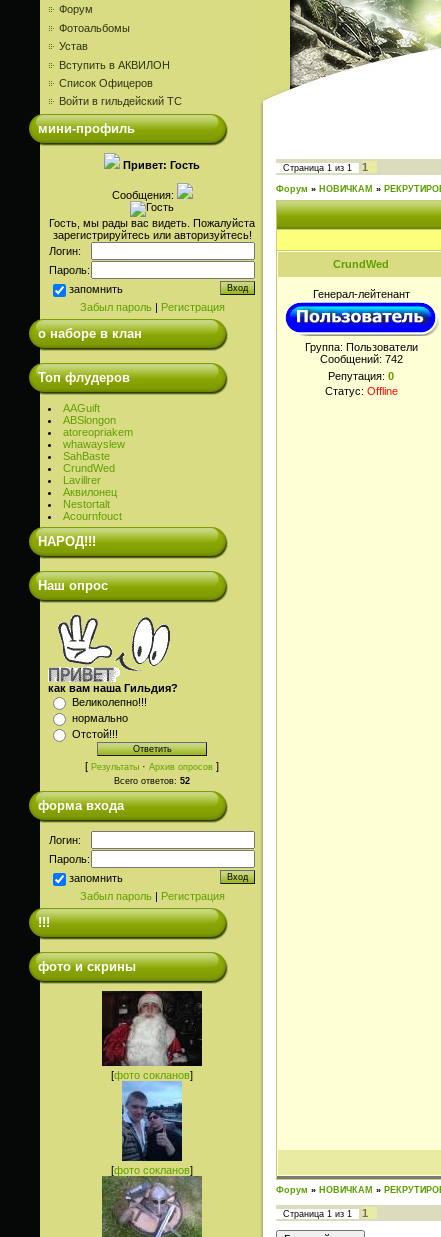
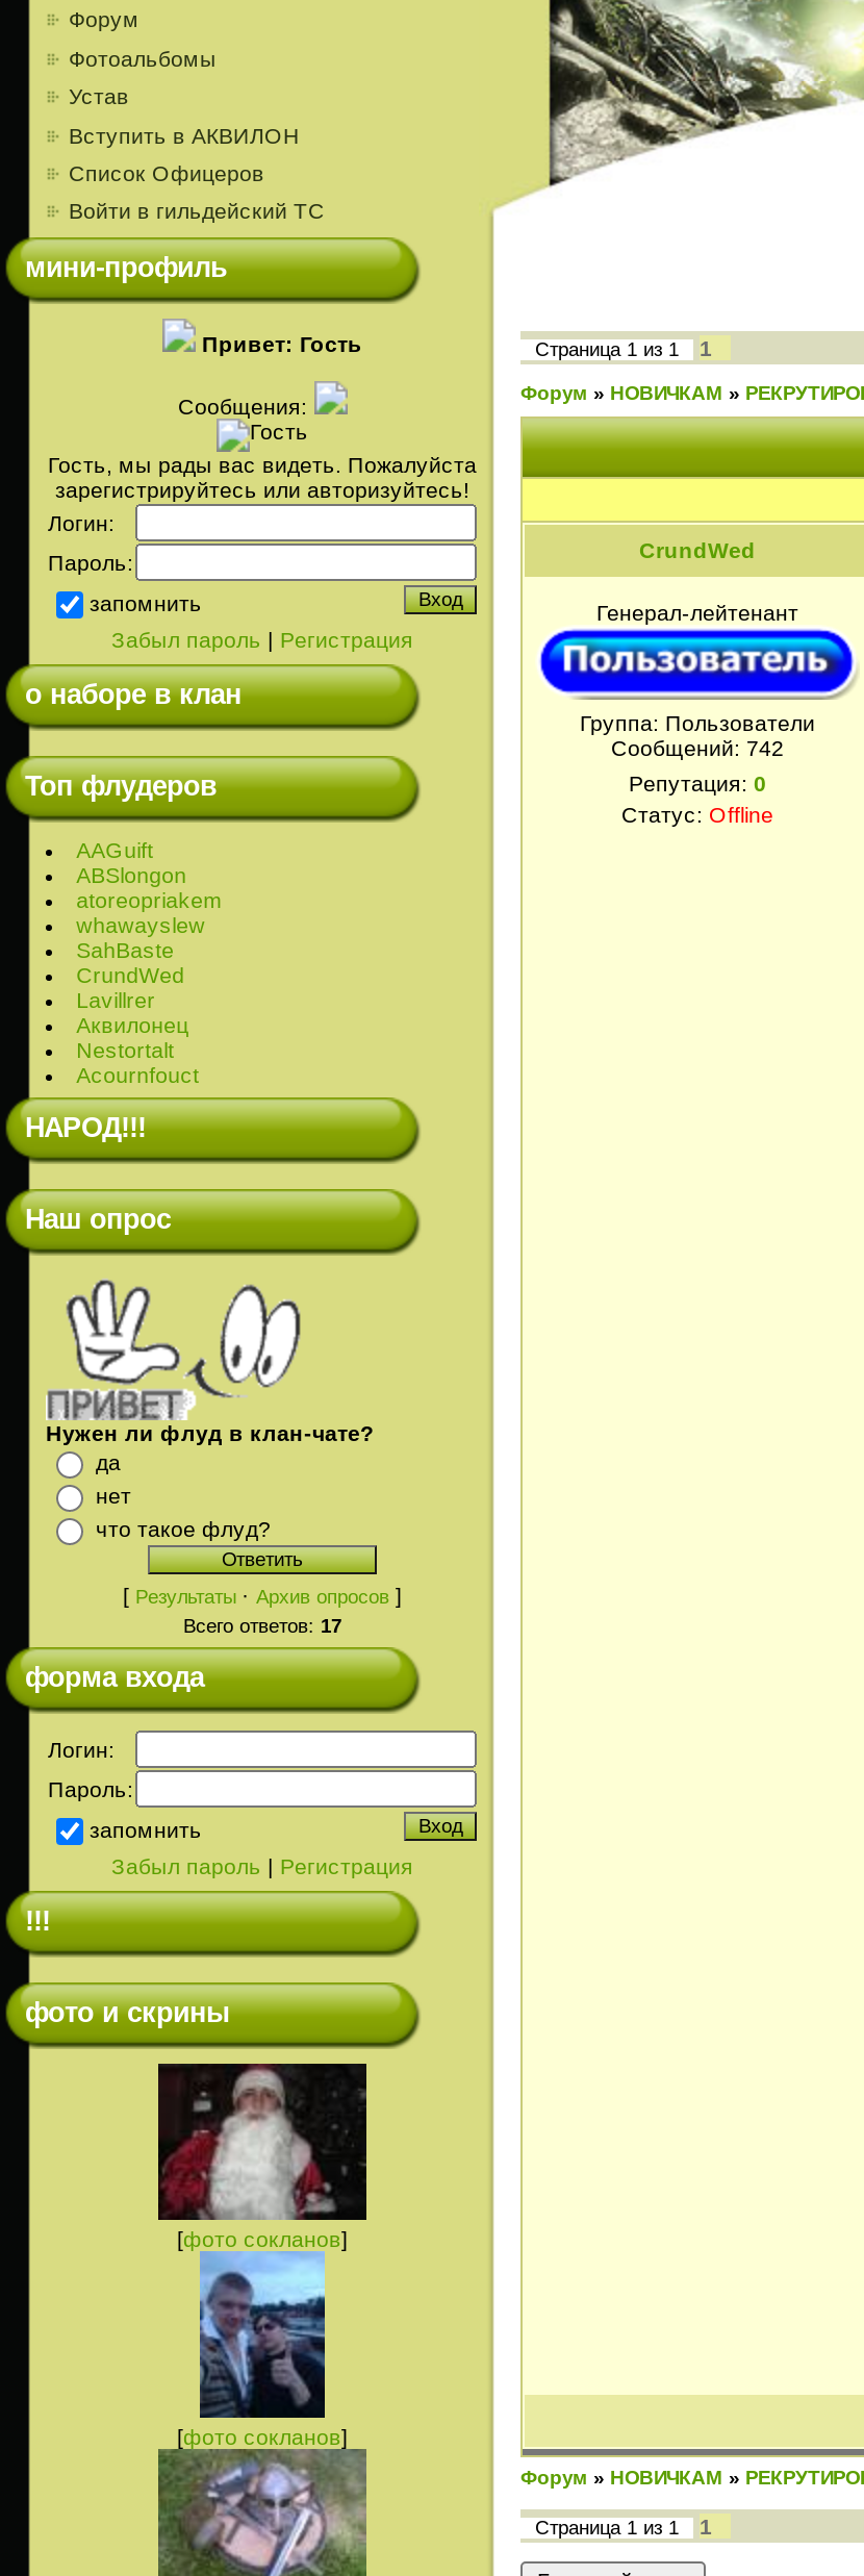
- как вам наша Гильдия?
- Великолепно!!!
- нормально
- Отстой!!!
+ Нужен ли флуд в клан-чате?
+ да
+ нет
+ что такое флуд?

- Всего ответов: 52
+ Всего ответов: 17
